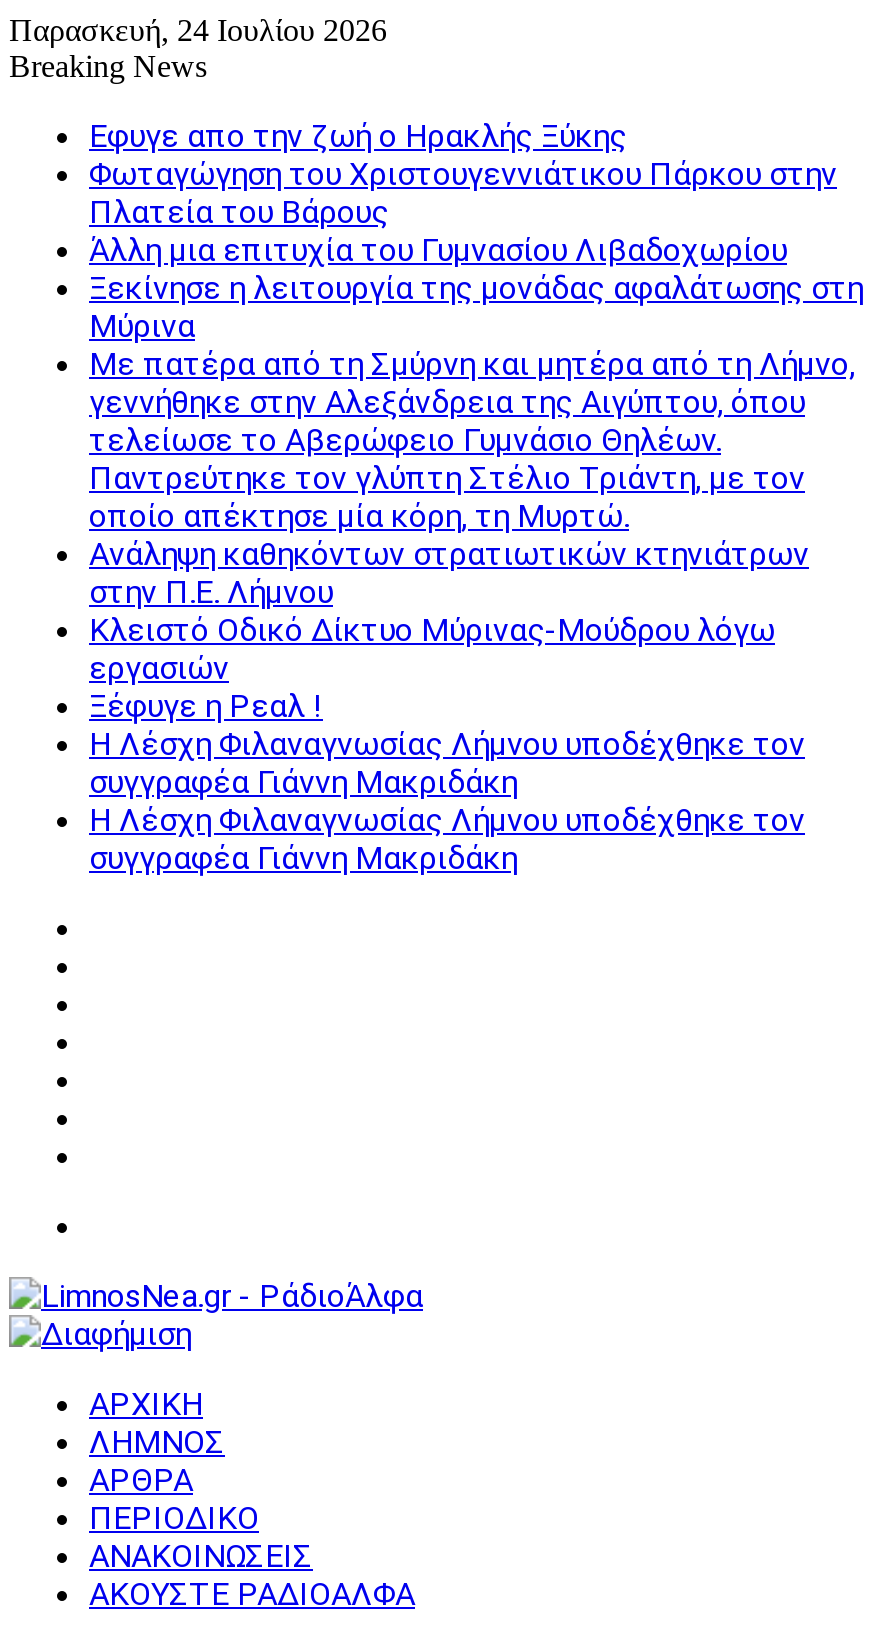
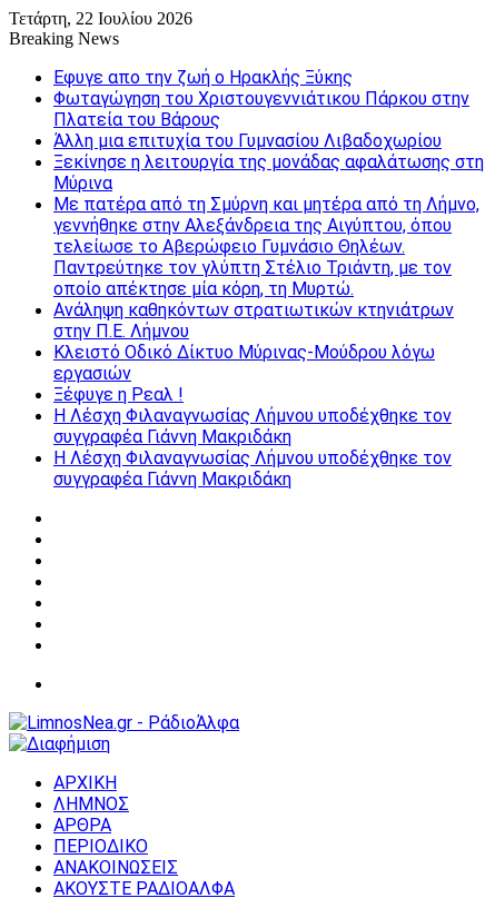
- Παρασκευή, 24 Ιουλίου 2026
+ Τετάρτη, 22 Ιουλίου 2026
